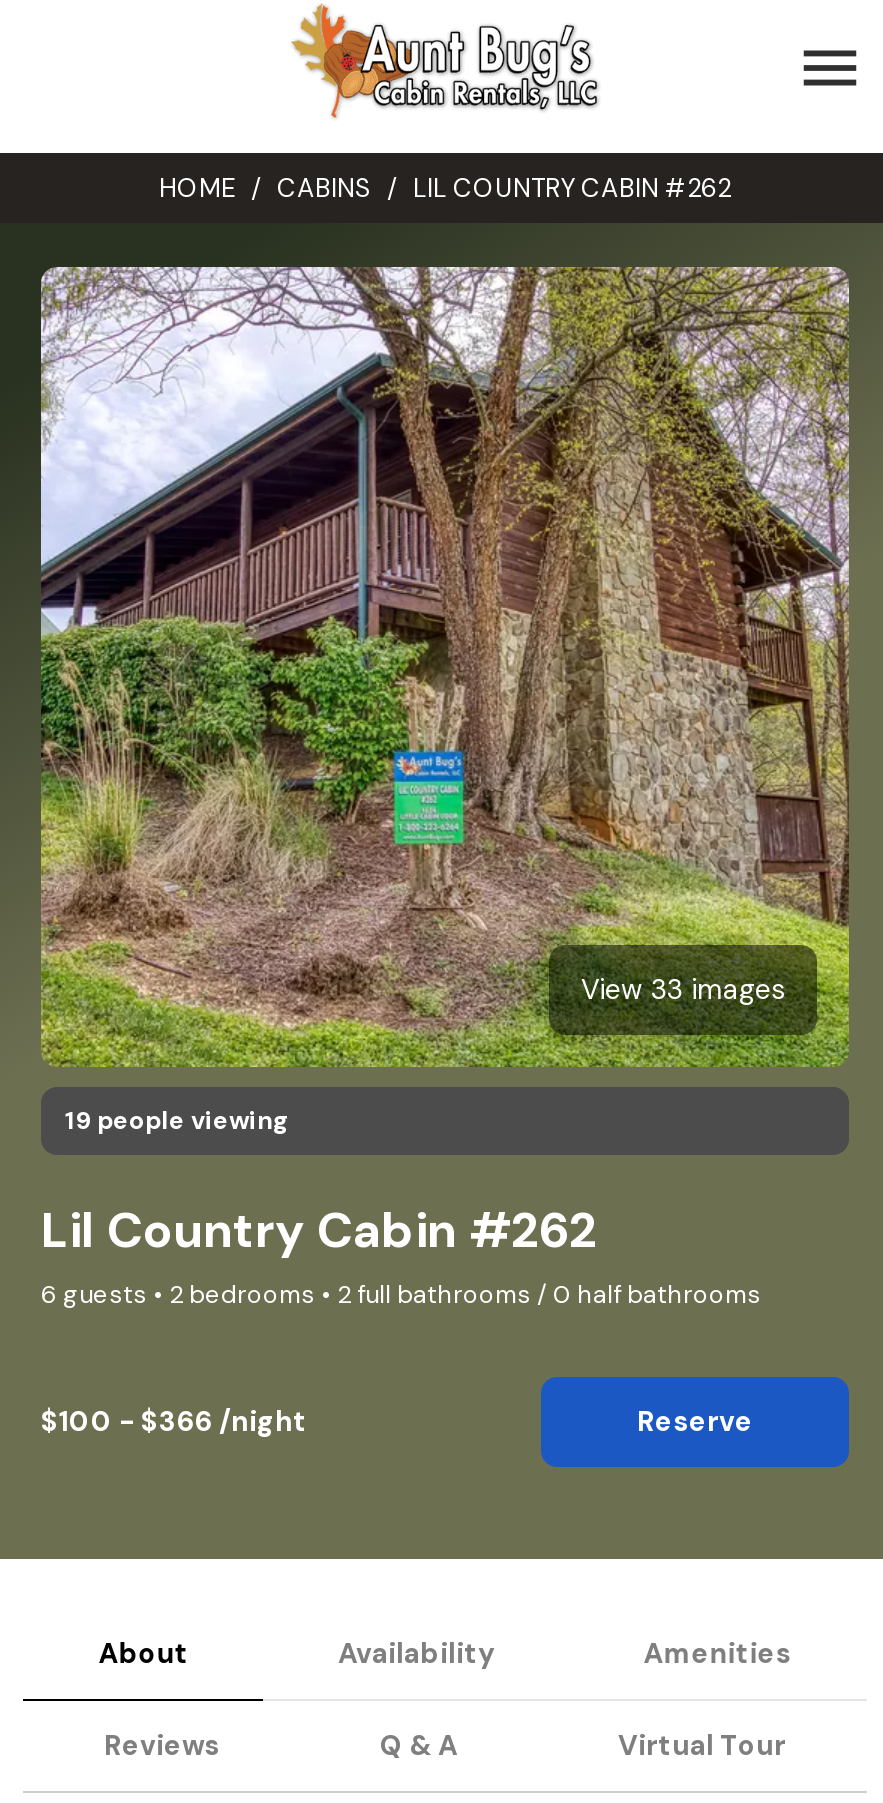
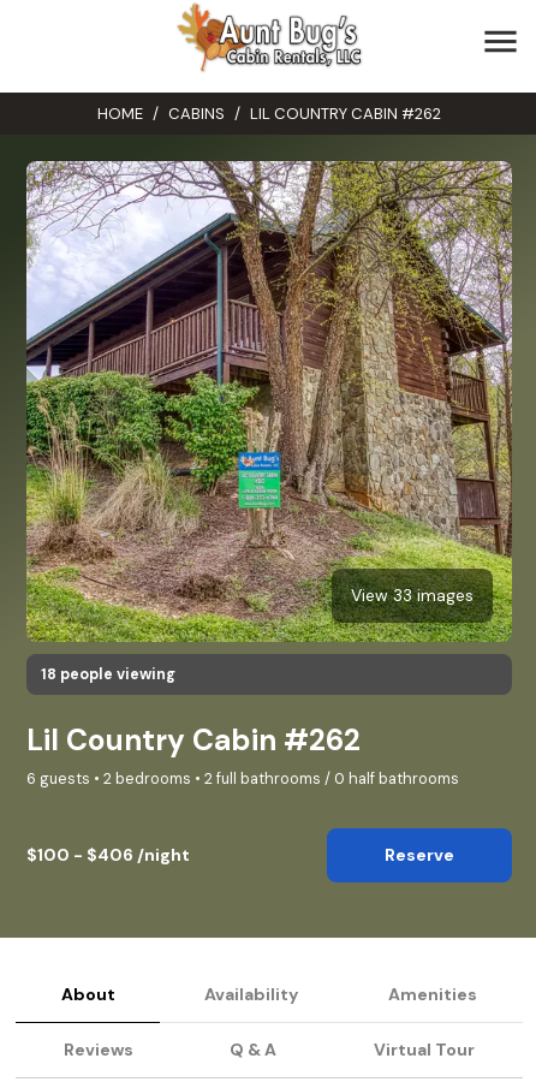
- 19 people viewing
+ 18 people viewing

- $100 - $366 /night
+ $100 - $406 /night
